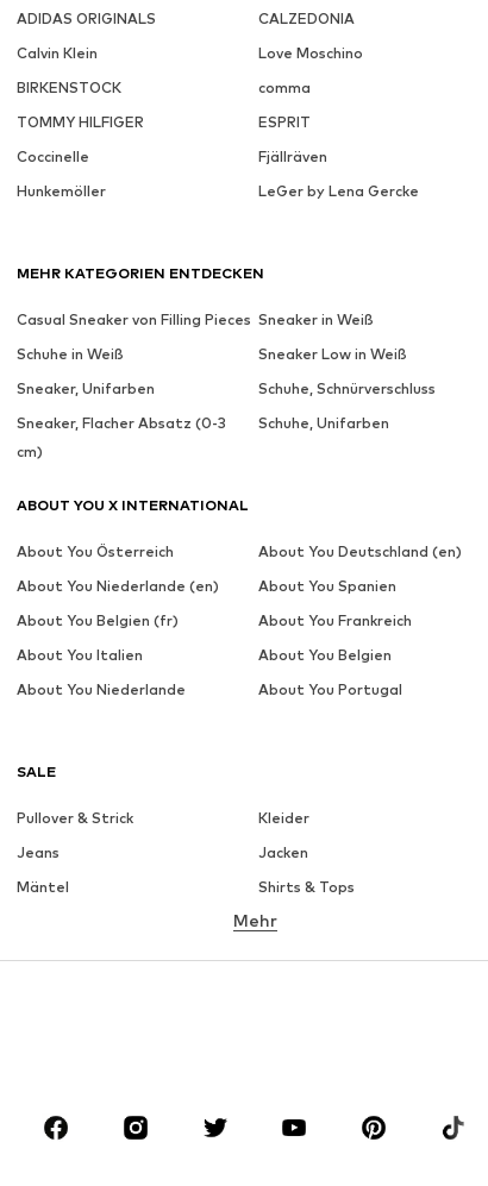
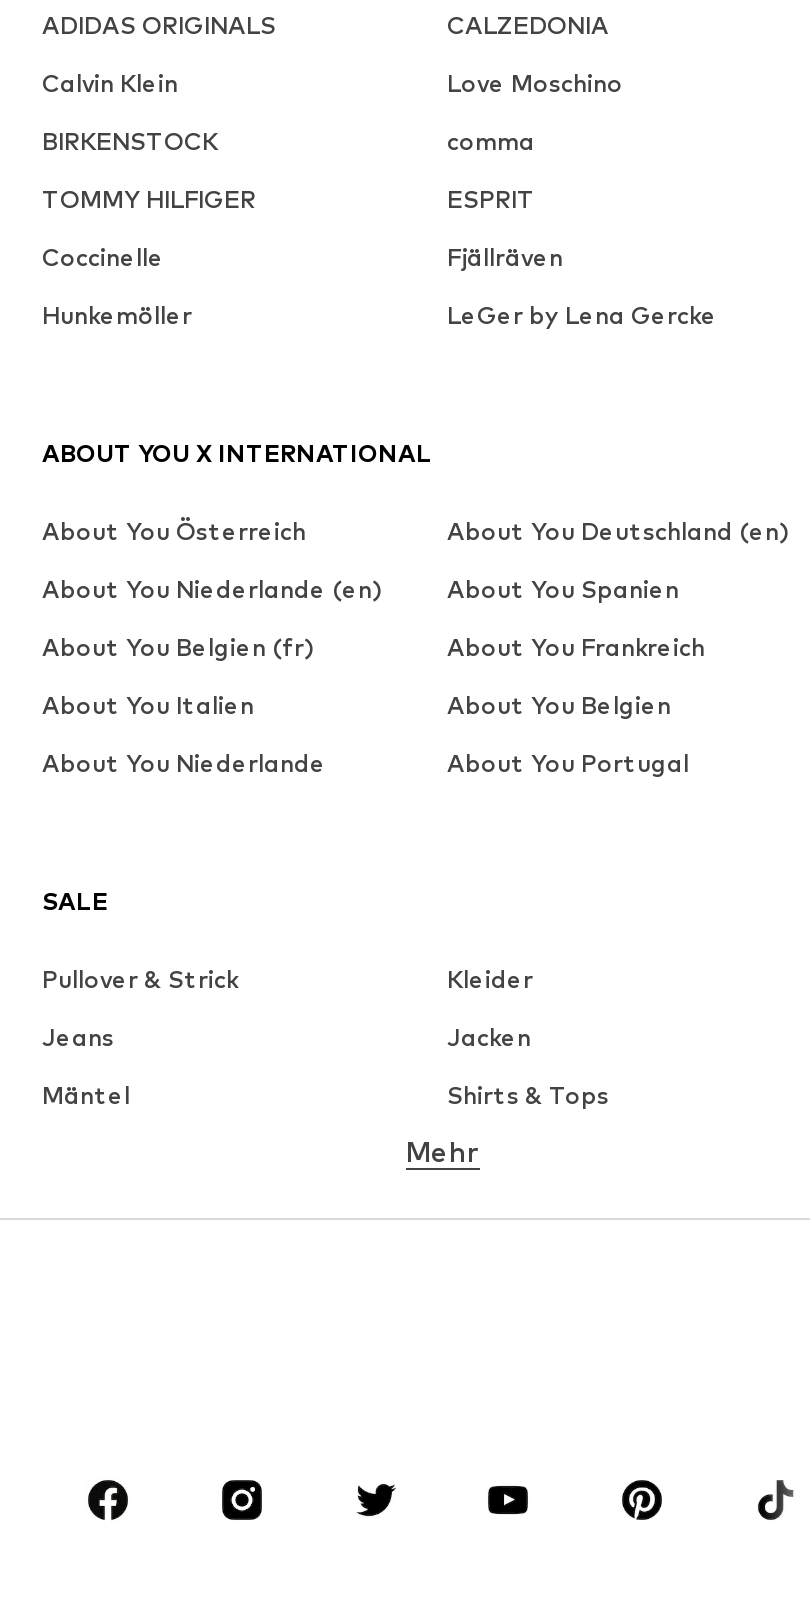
- MEHR KATEGORIEN ENTDECKEN
- Casual Sneaker von Filling Pieces Sneaker in Weiß
- Schuhe in Weiß
- Sneaker Low in Weiß
- Sneaker, Unifarben
- Schuhe, Schnürverschluss
- Sneaker, Flacher Absatz (0-3
- cm)

- Schuhe, Unifarben
